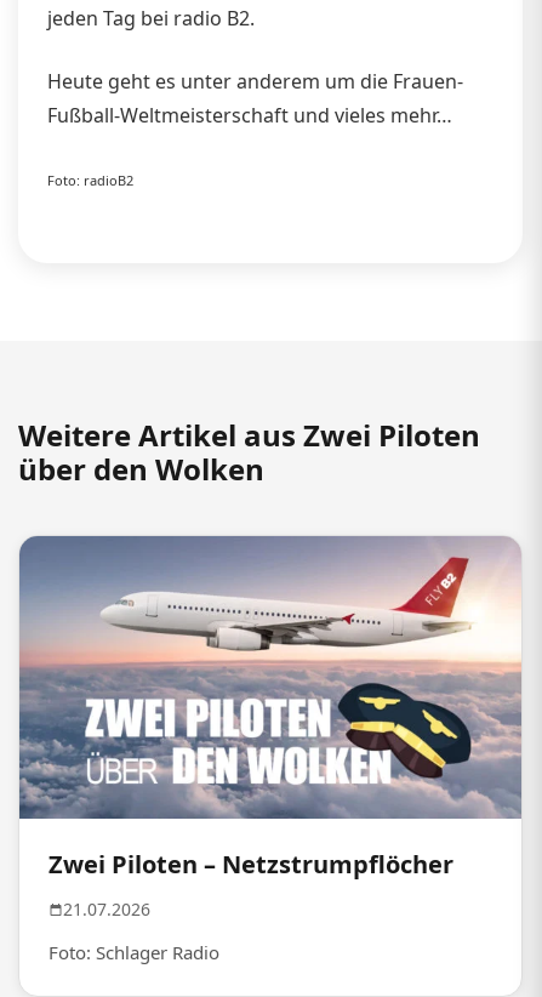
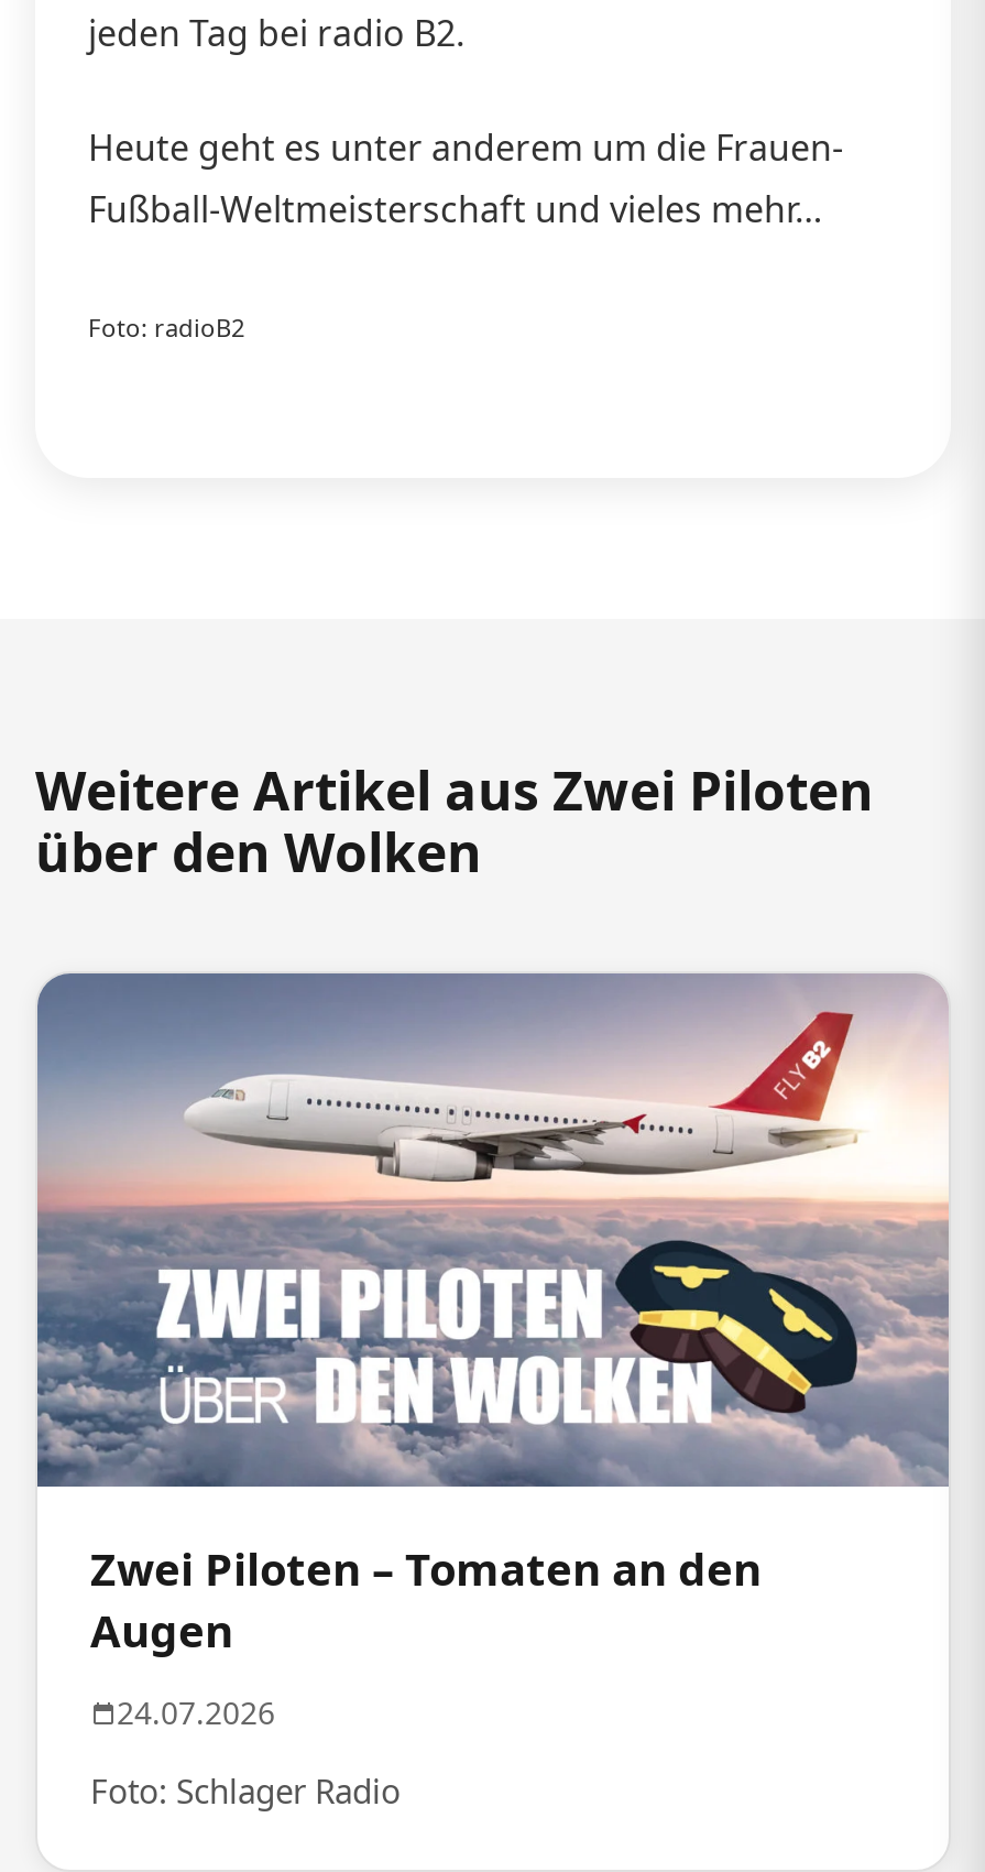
- Zwei Piloten – Netzstrumpflöcher
+ Zwei Piloten – Tomaten an den
+ Augen

- 21.07.2026
+ 24.07.2026
